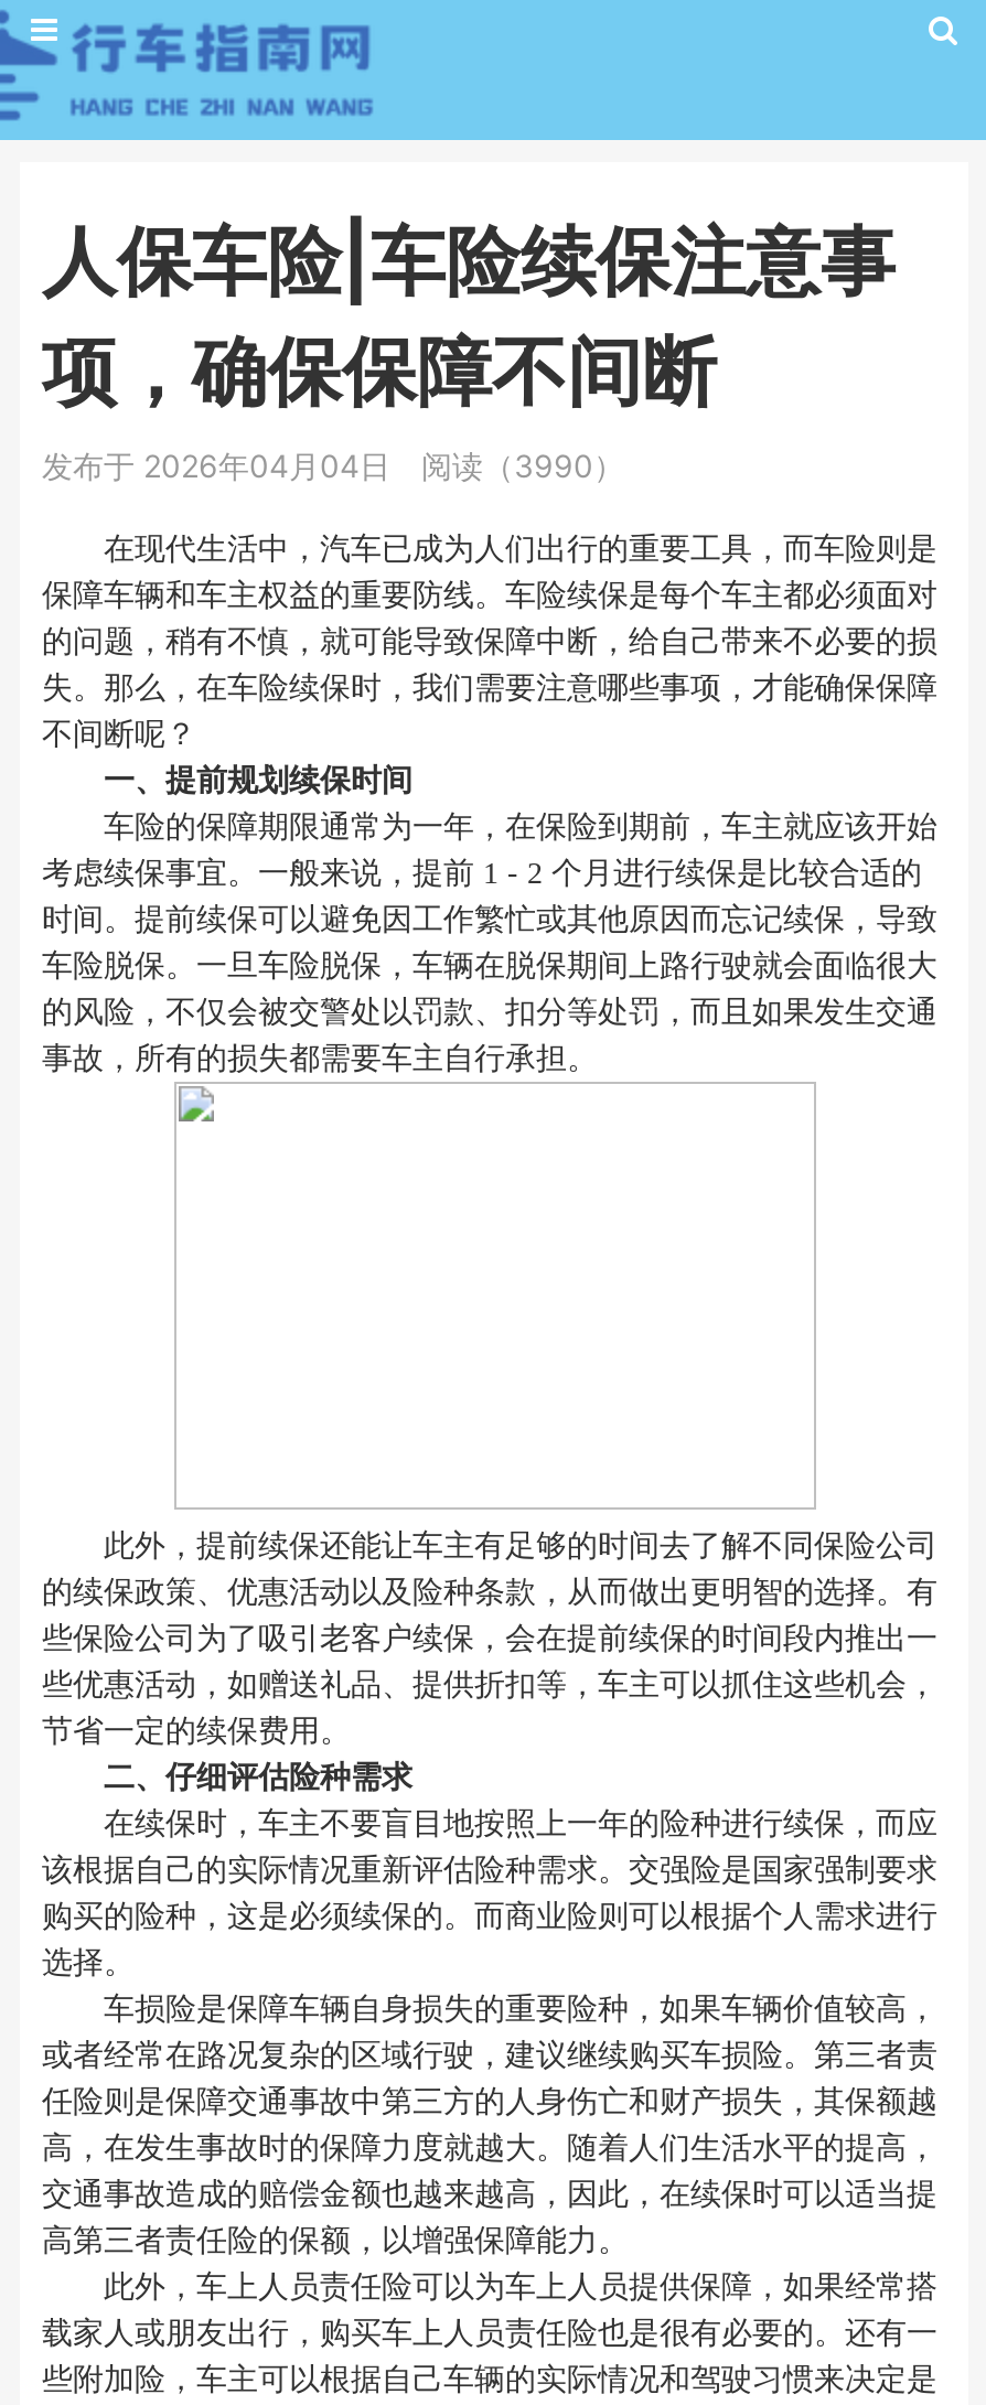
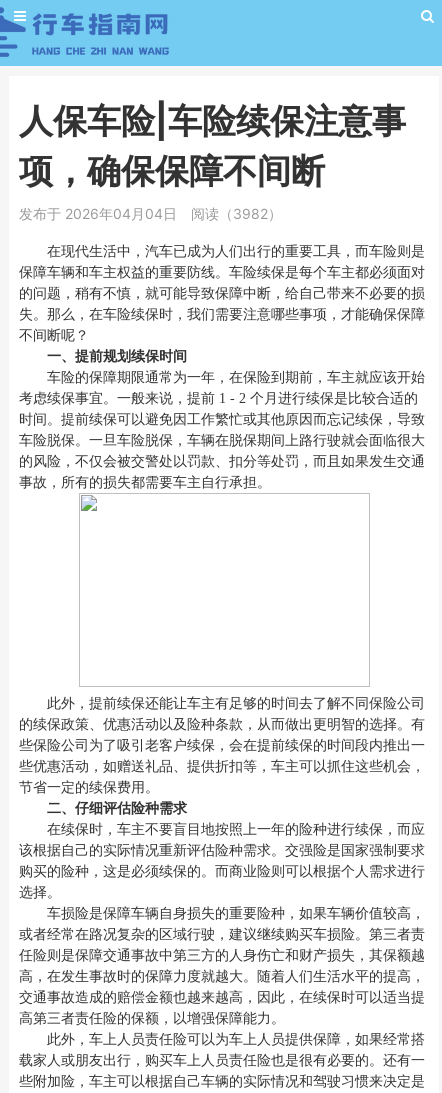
- 发布于 2026年04月04日 阅读（3990）
+ 发布于 2026年04月04日 阅读（3982）
